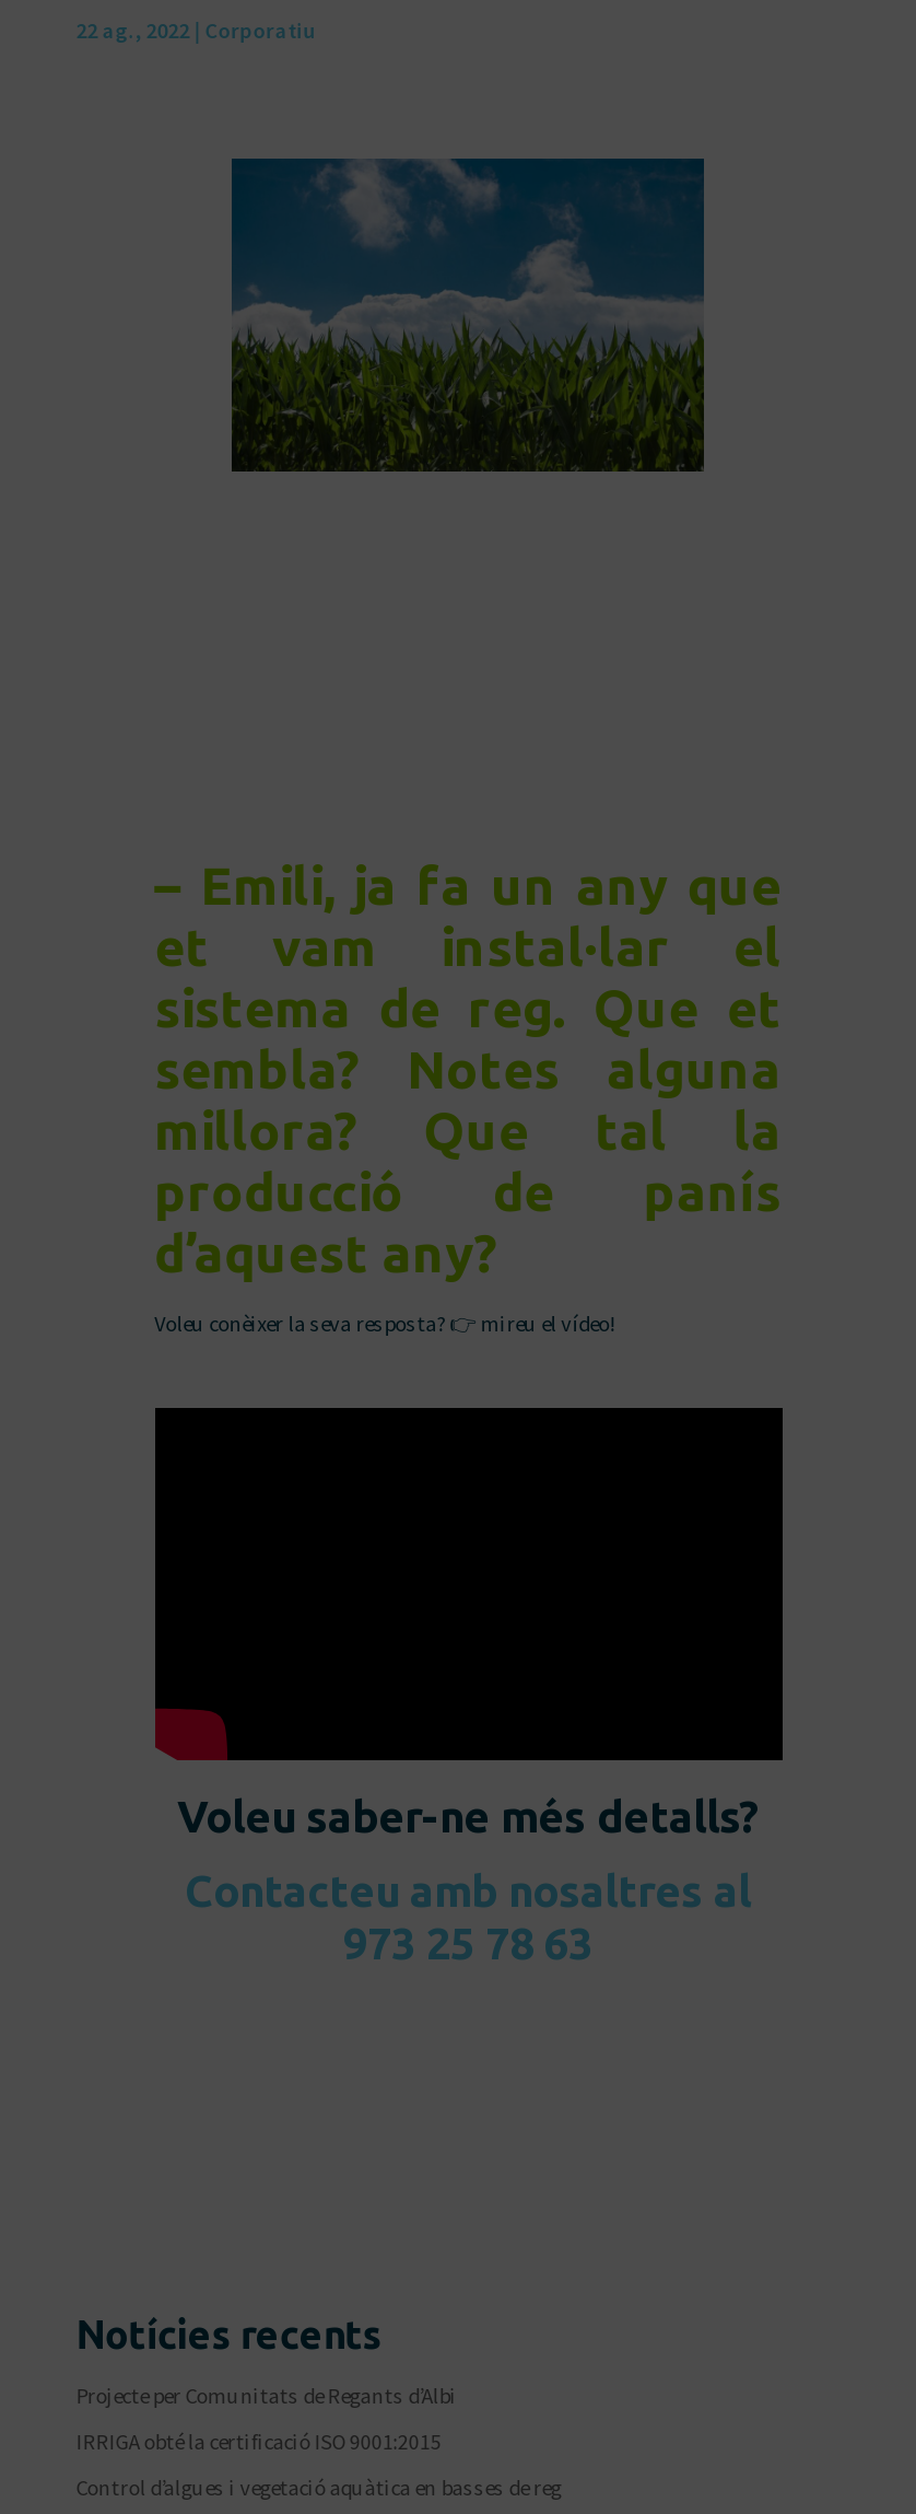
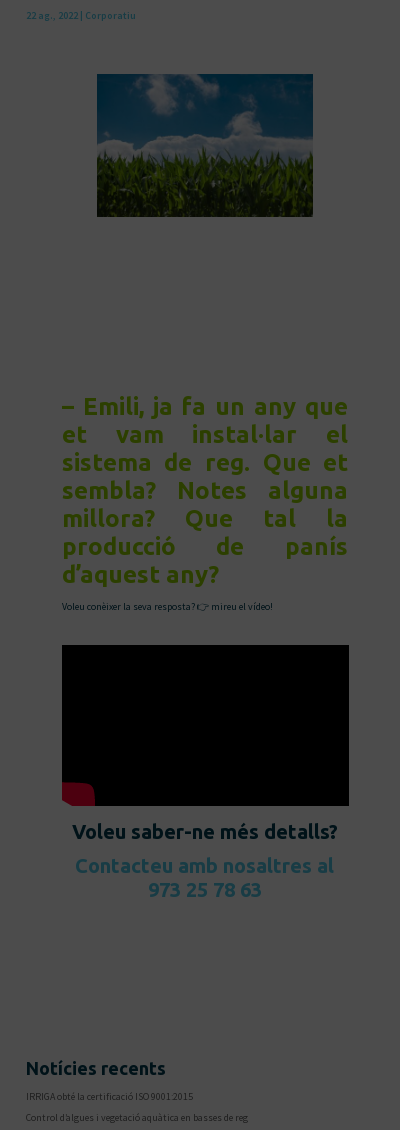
- Projecte per Comunitats de Regants d’Albi
